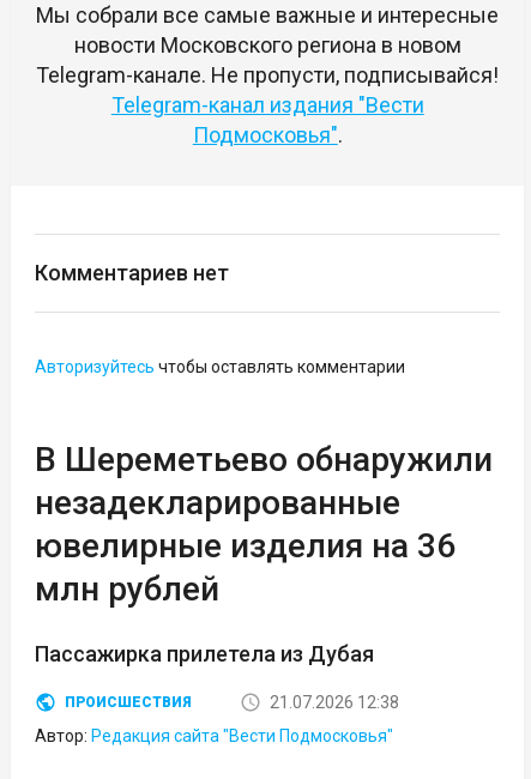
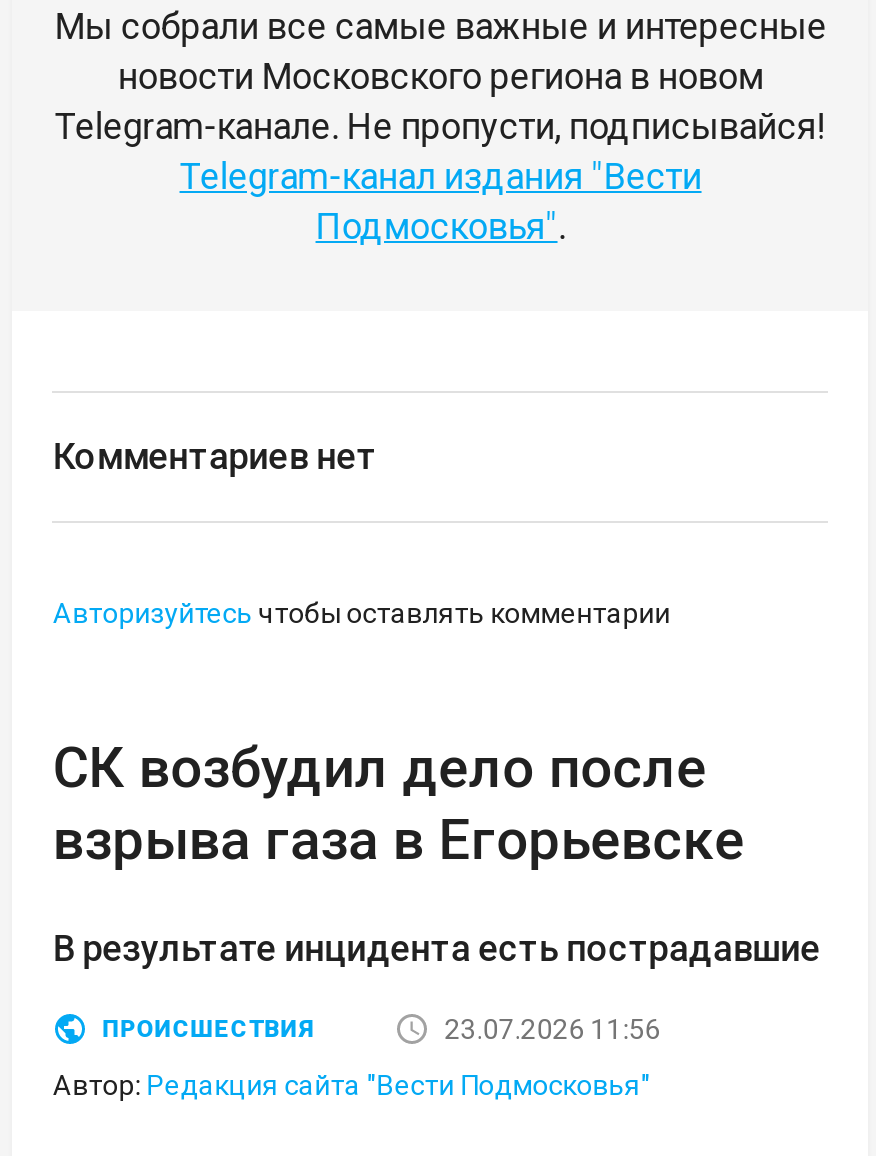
- В Шереметьево обнаружили
- незадекларированные
- ювелирные изделия на 36
- млн рублей
+ СК возбудил дело после
+ взрыва газа в Егорьевске

- Пассажирка прилетела из Дубая
+ В результате инцидента есть пострадавшие

- 21.07.2026 12:38
+ 23.07.2026 11:56
